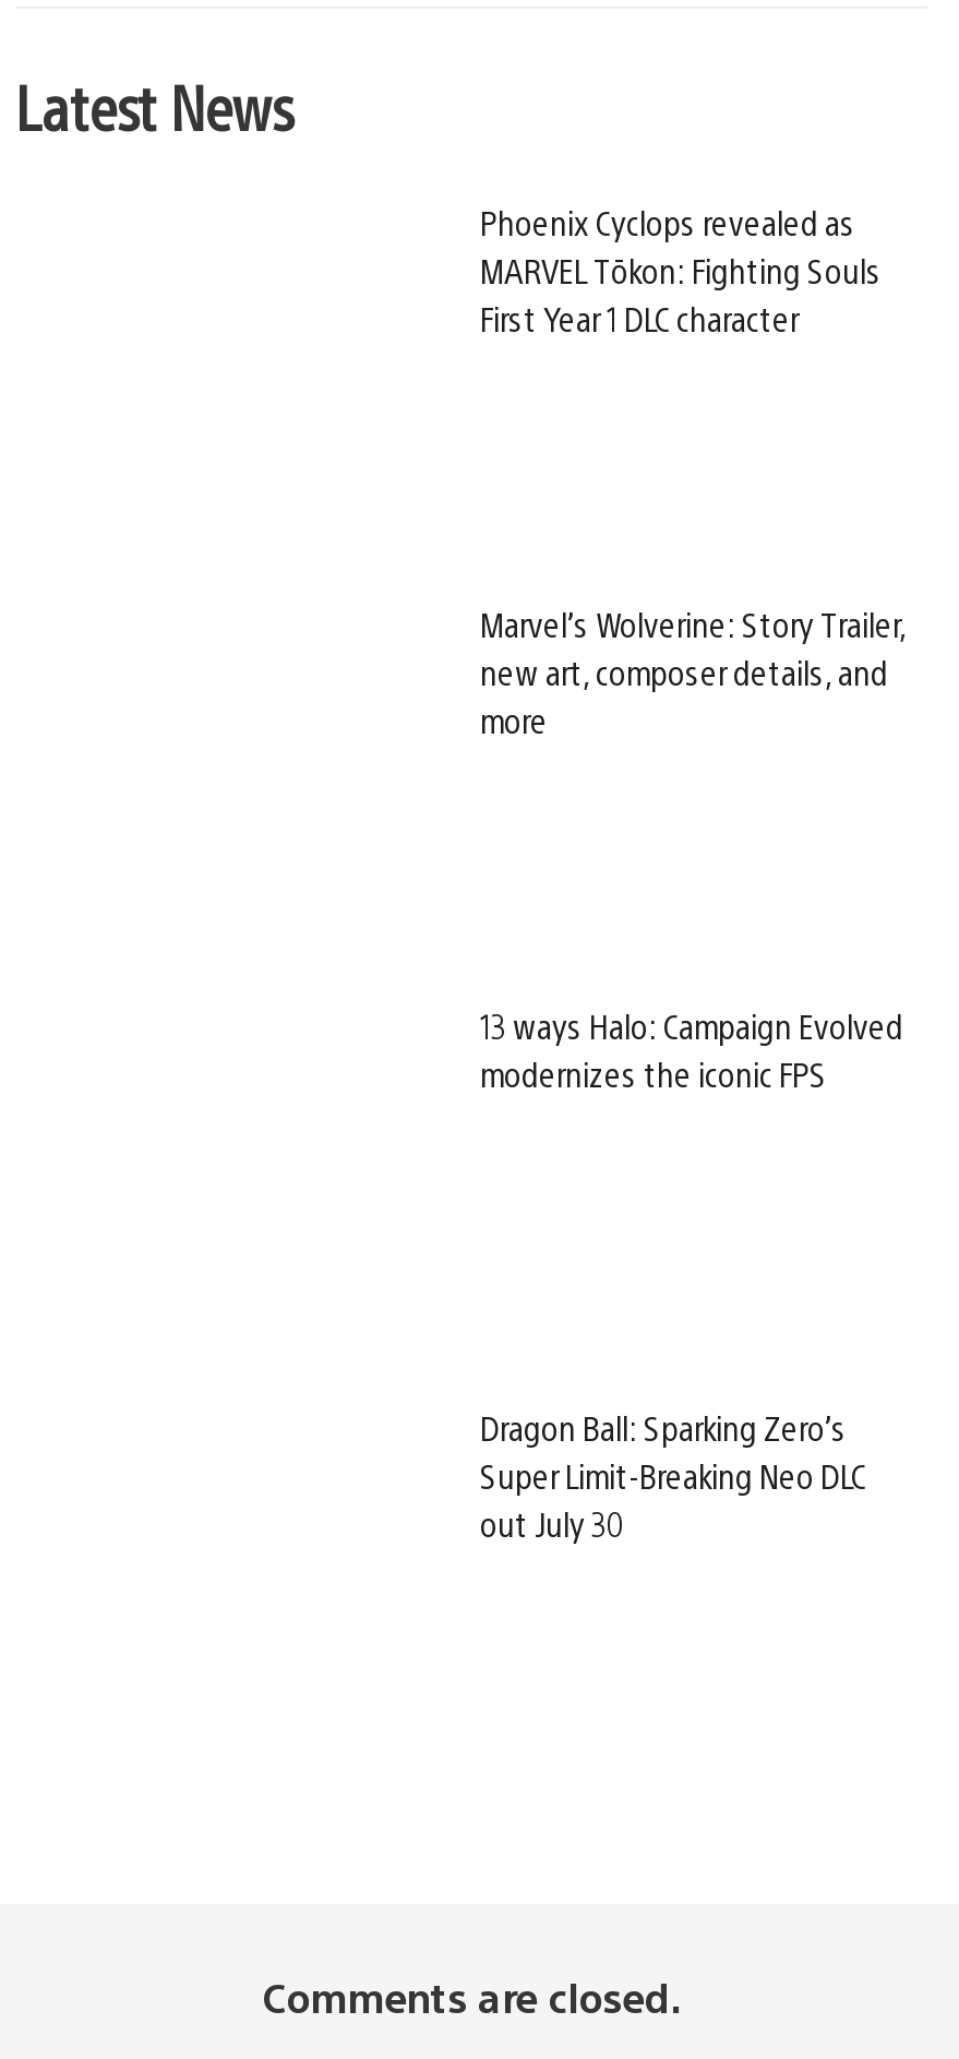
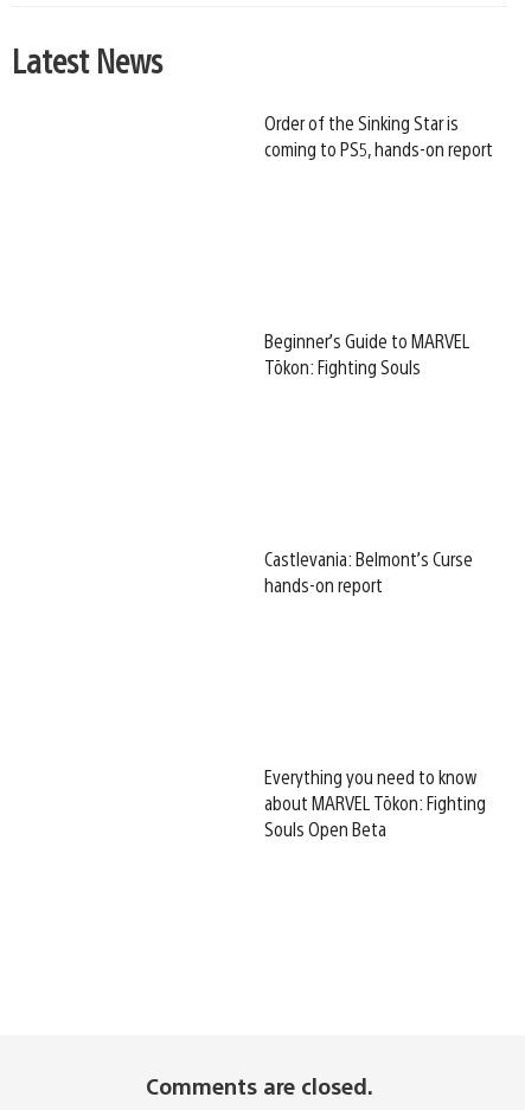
- Phoenix Cyclops revealed as
- MARVEL Tōkon: Fighting Souls
- First Year 1 DLC character
+ Order of the Sinking Star is
+ coming to PS5, hands-on report

- Marvel’s Wolverine: Story Trailer,
- new art, composer details, and
- more
+ Beginner’s Guide to MARVEL
+ Tōkon: Fighting Souls

- 13 ways Halo: Campaign Evolved
- modernizes the iconic FPS
+ Castlevania: Belmont’s Curse
+ hands-on report

- Dragon Ball: Sparking Zero’s
- Super Limit-Breaking Neo DLC
- out July 30
+ Everything you need to know
+ about MARVEL Tōkon: Fighting
+ Souls Open Beta
